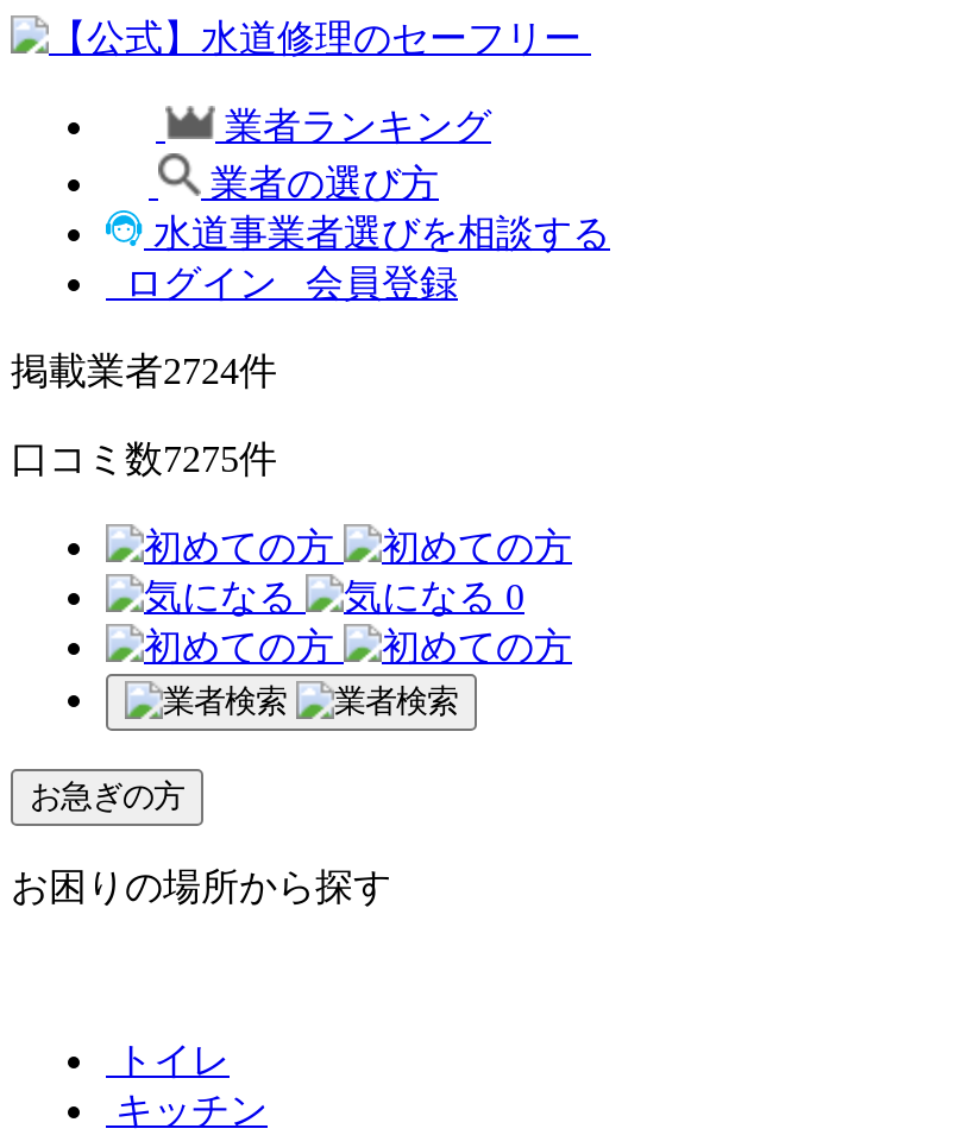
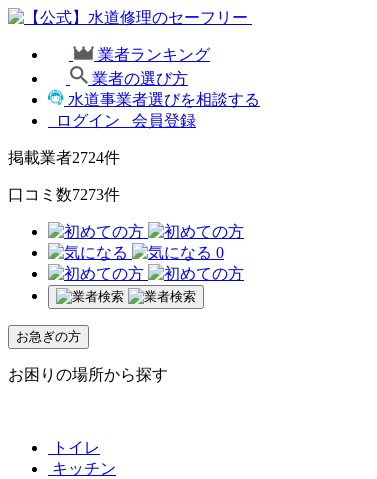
- 口コミ数7275件
+ 口コミ数7273件
